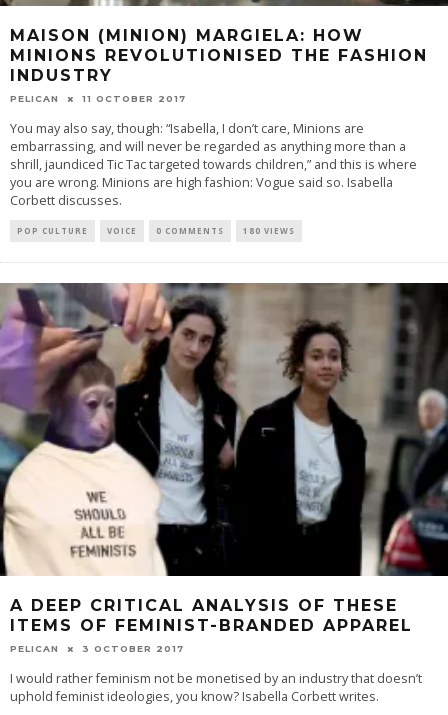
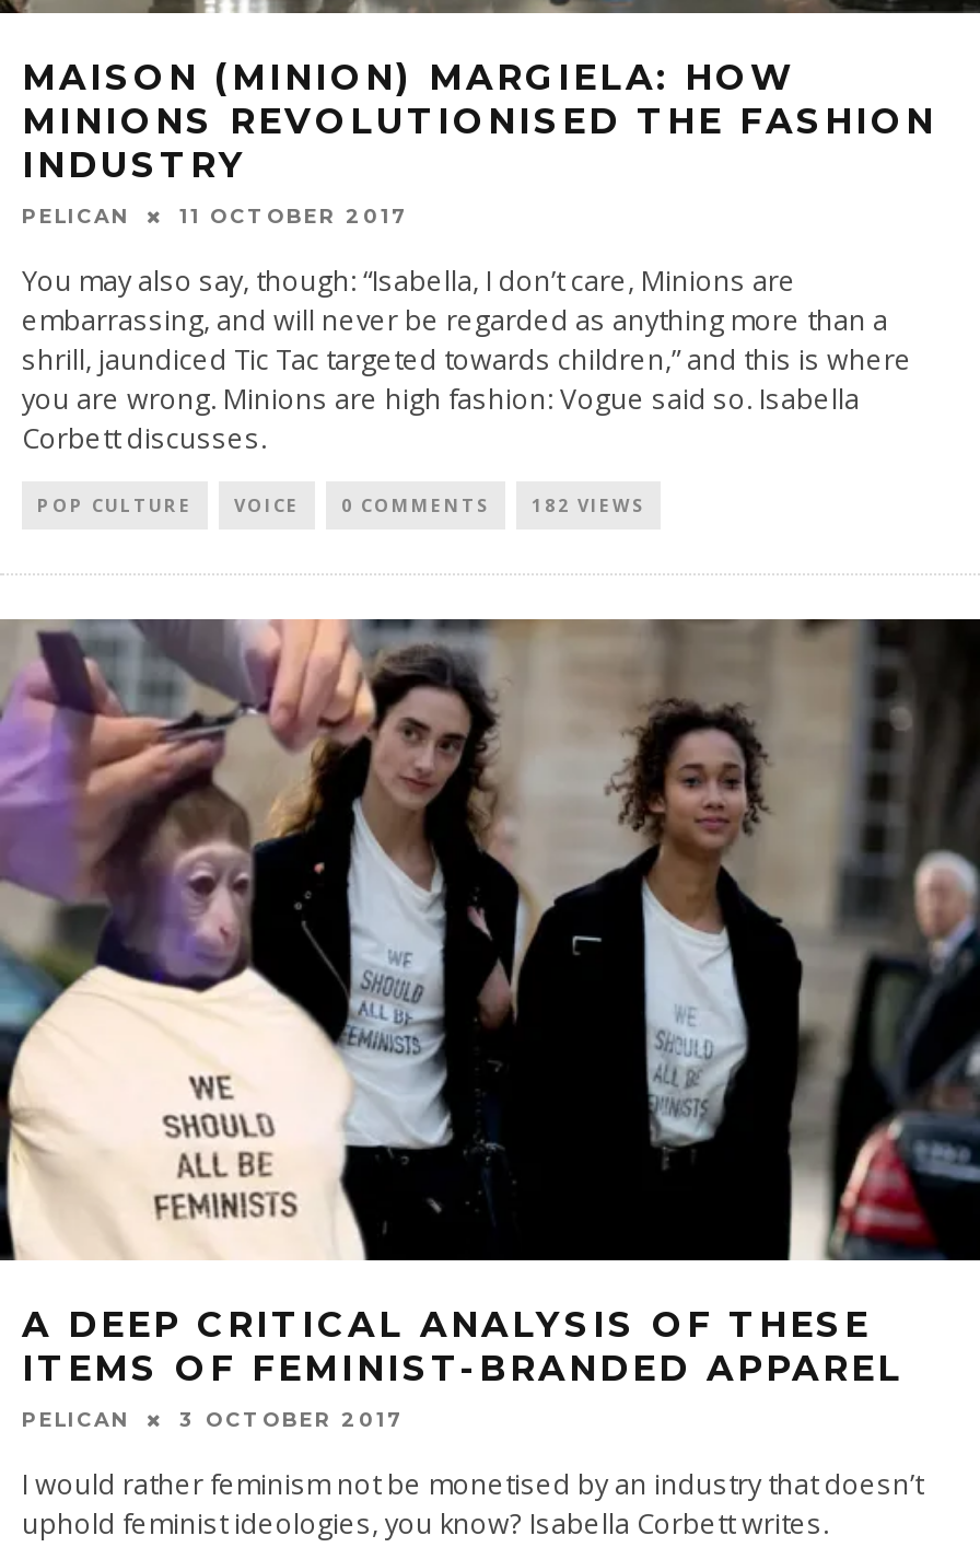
- POP CULTURE VOICE 0 COMMENTS 180 VIEWS
+ POP CULTURE VOICE 0 COMMENTS 182 VIEWS
